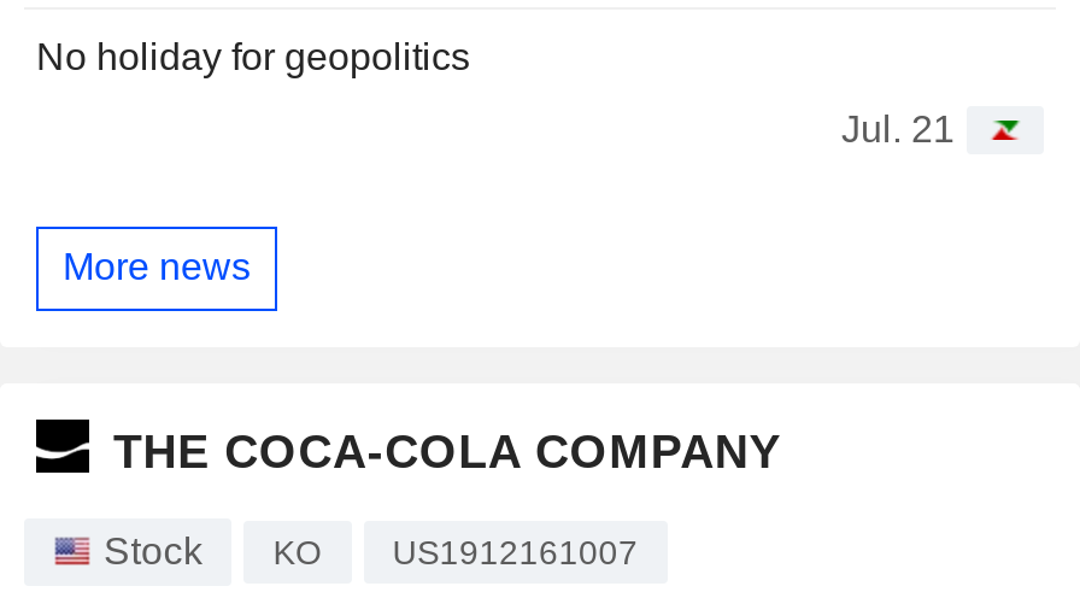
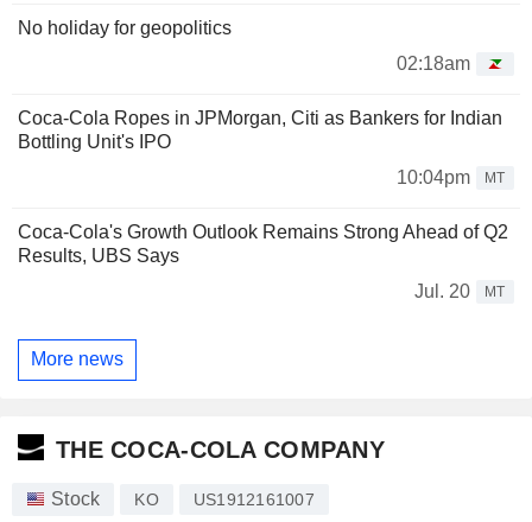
- Jul. 21
+ 02:18am
+ Coca-Cola Ropes in JPMorgan, Citi as Bankers for Indian
+ Bottling Unit's IPO
+ 10:04pm
+ MT
+ Coca-Cola's Growth Outlook Remains Strong Ahead of Q2
+ Results, UBS Says
+ Jul. 20
+ MT
